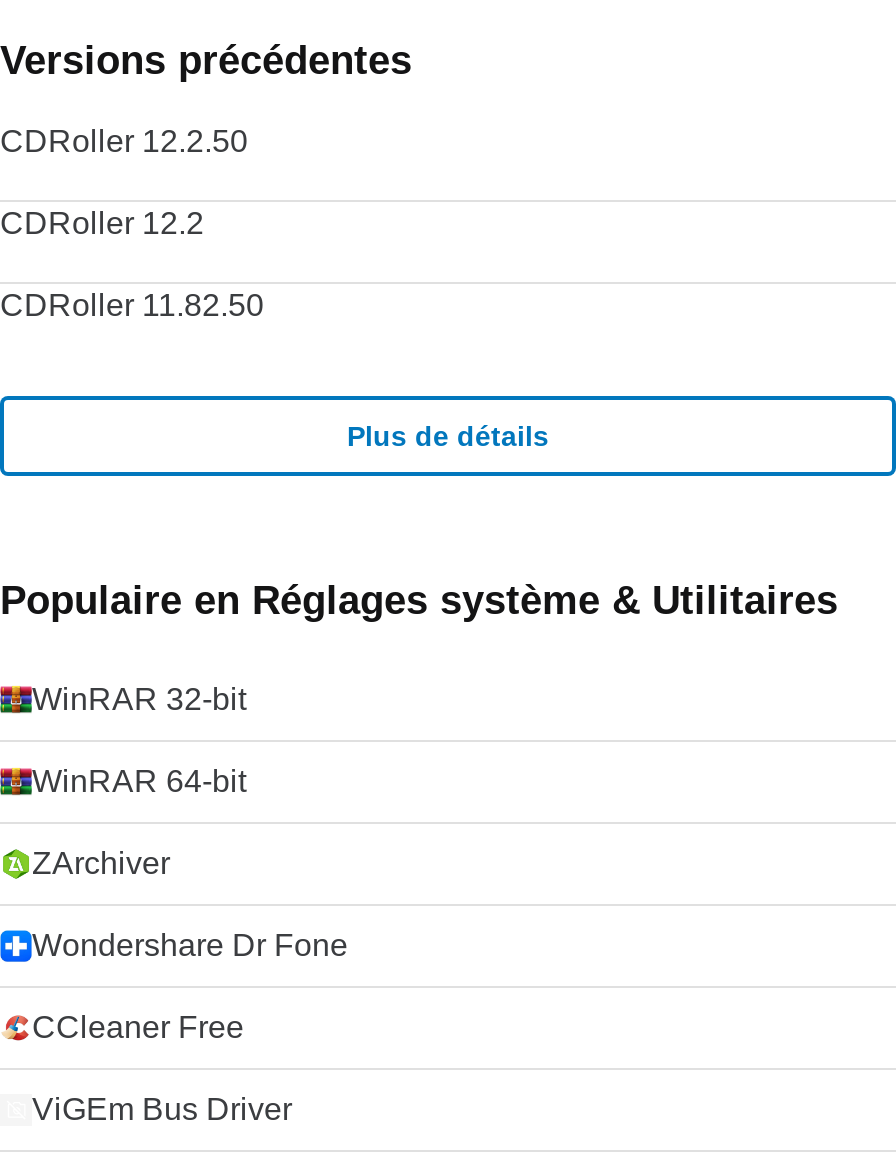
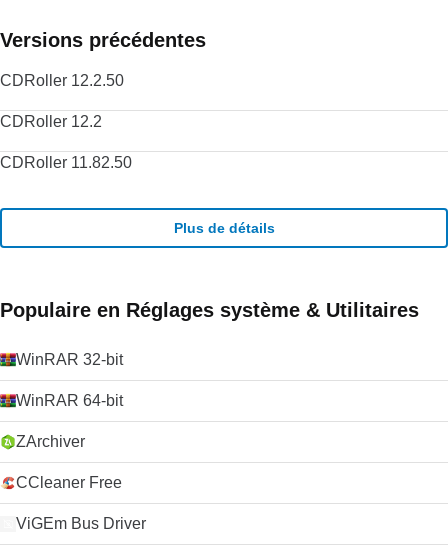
- Wondershare Dr Fone
